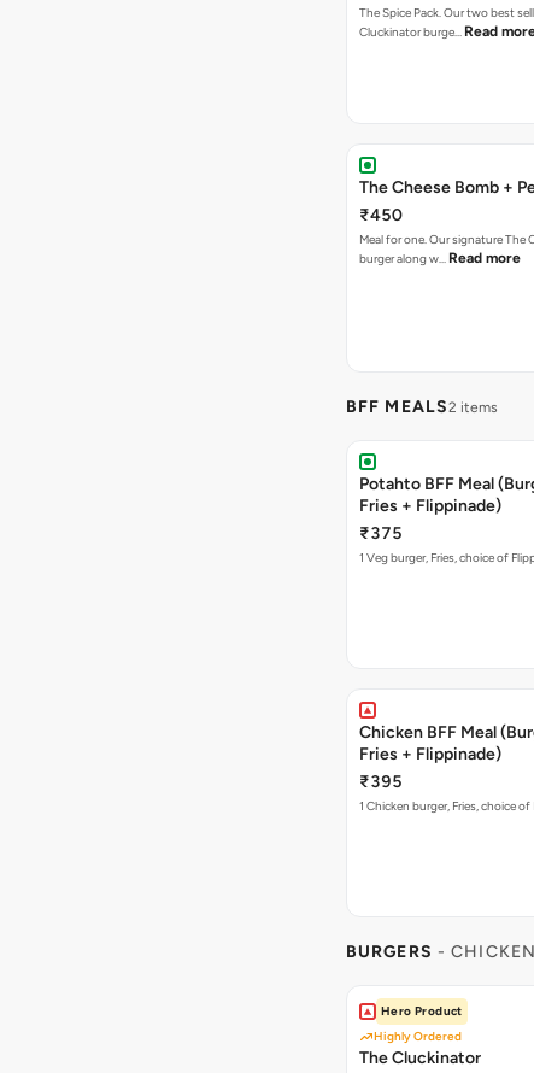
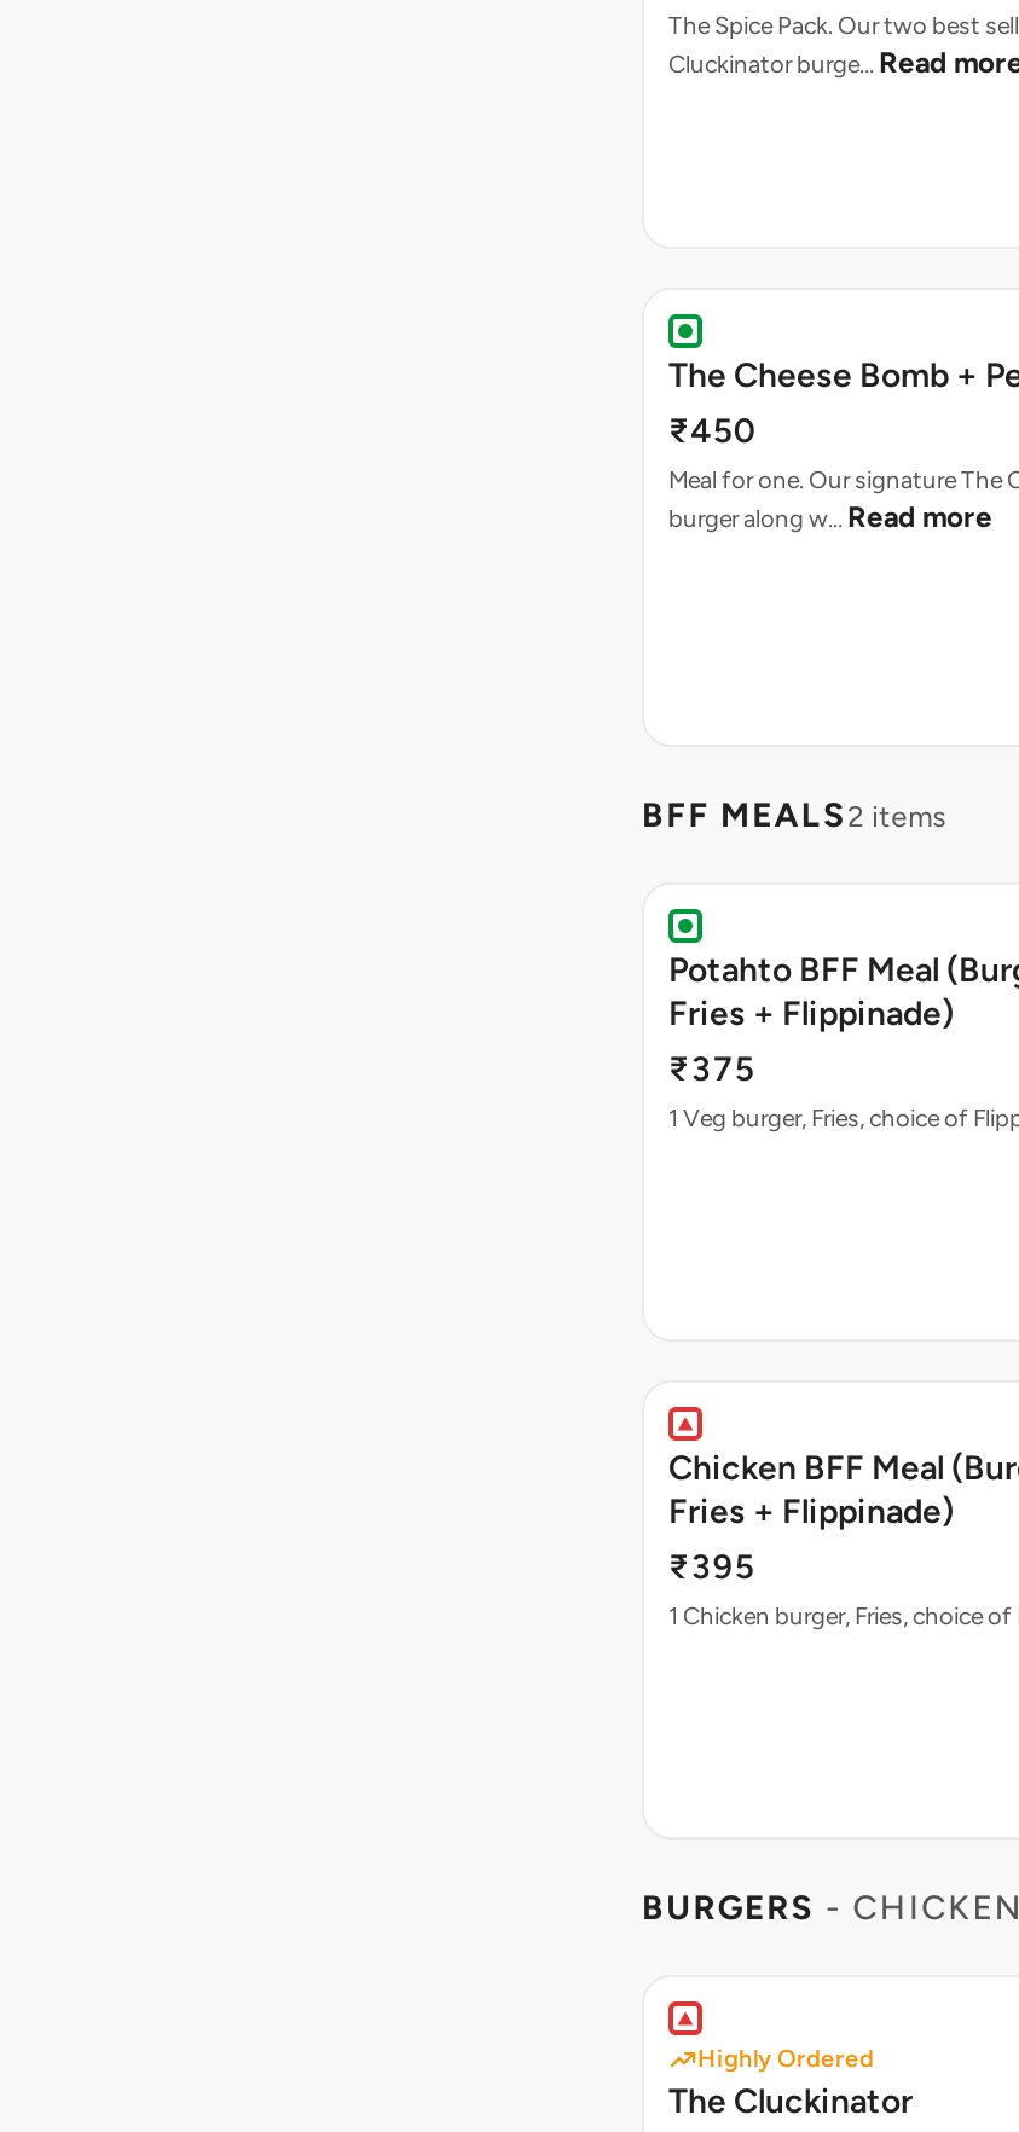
- Hero Product
